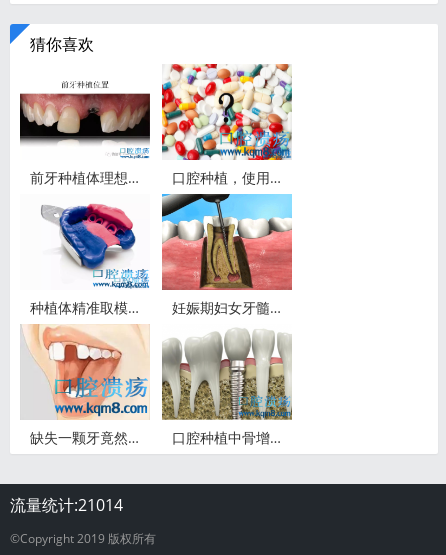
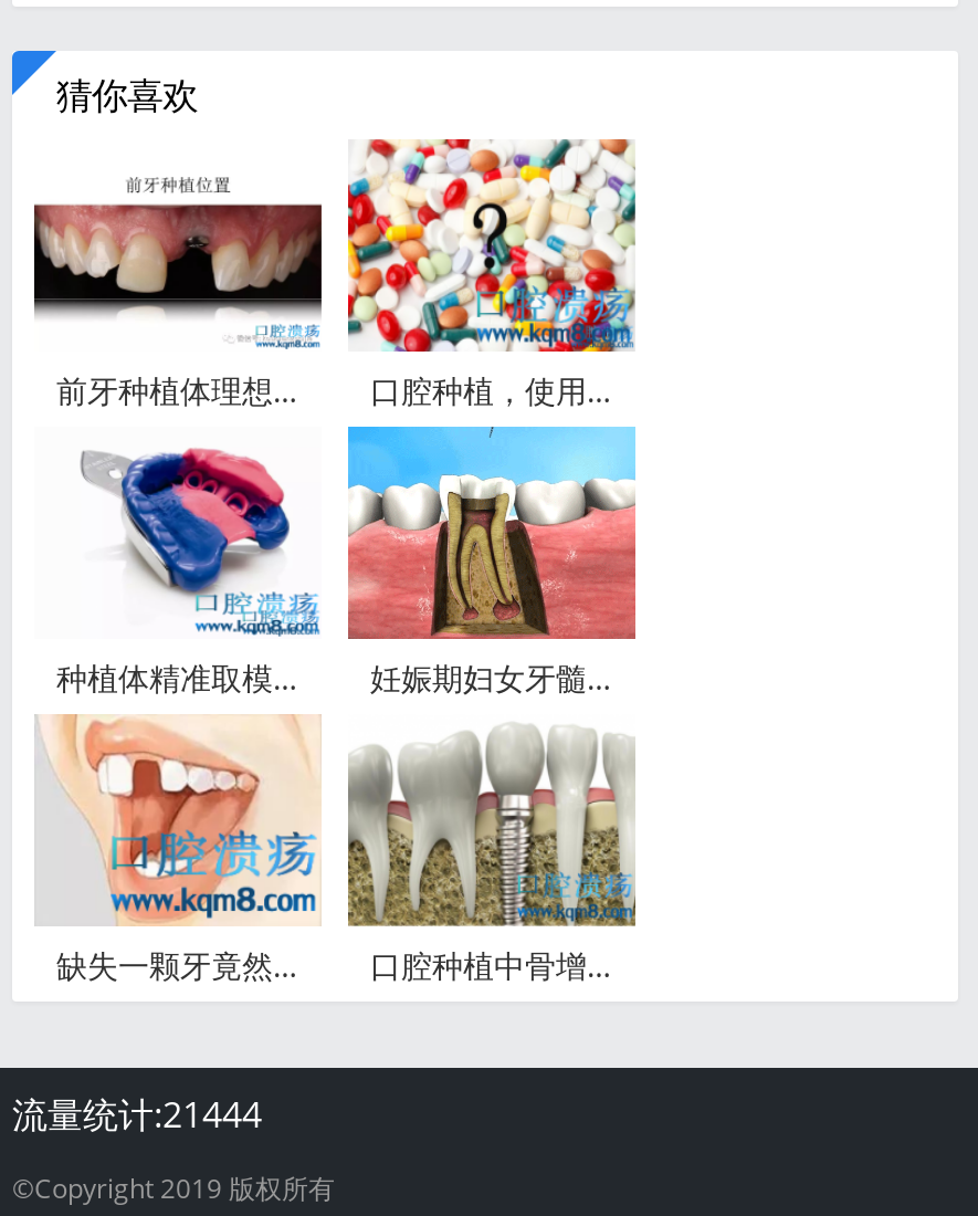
- [image]
+ [image]

- 流量统计:21014
+ 流量统计:21444
